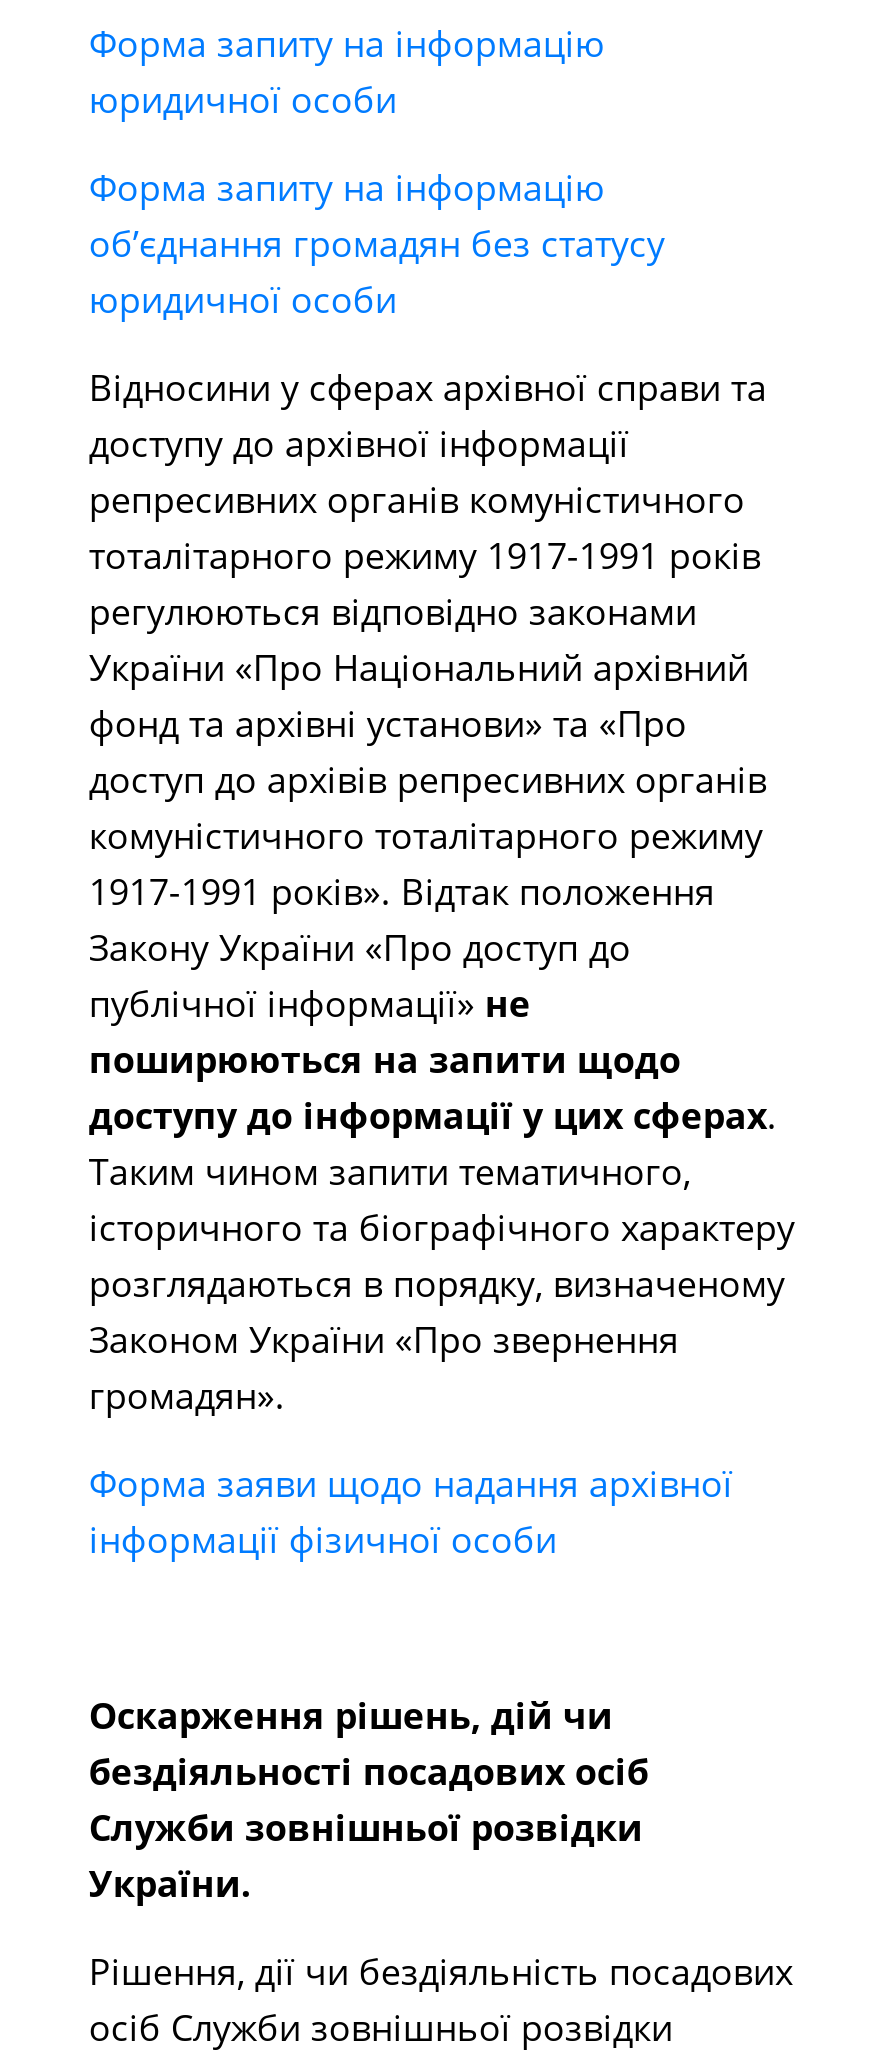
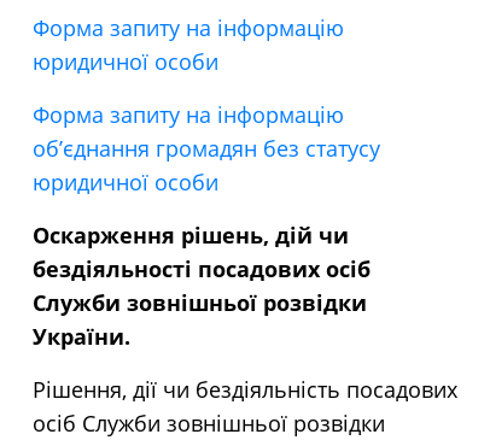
- Відносини у сферах архівної справи та
- доступу до архівної інформації
- репресивних органів комуністичного
- тоталітарного режиму 1917-1991 років
- регулюються відповідно законами
- України «Про Національний архівний
- фонд та архівні установи» та «Про
- доступ до архівів репресивних органів
- комуністичного тоталітарного режиму
- 1917-1991 років». Відтак положення
- Закону України «Про доступ до
- публічної інформації» не
- поширюються на запити щодо
- доступу до інформації у цих сферах.
- Таким чином запити тематичного,
- історичного та біографічного характеру
- розглядаються в порядку, визначеному
- Законом України «Про звернення
- громадян».
- Форма заяви щодо надання архівної
- інформації фізичної особи
